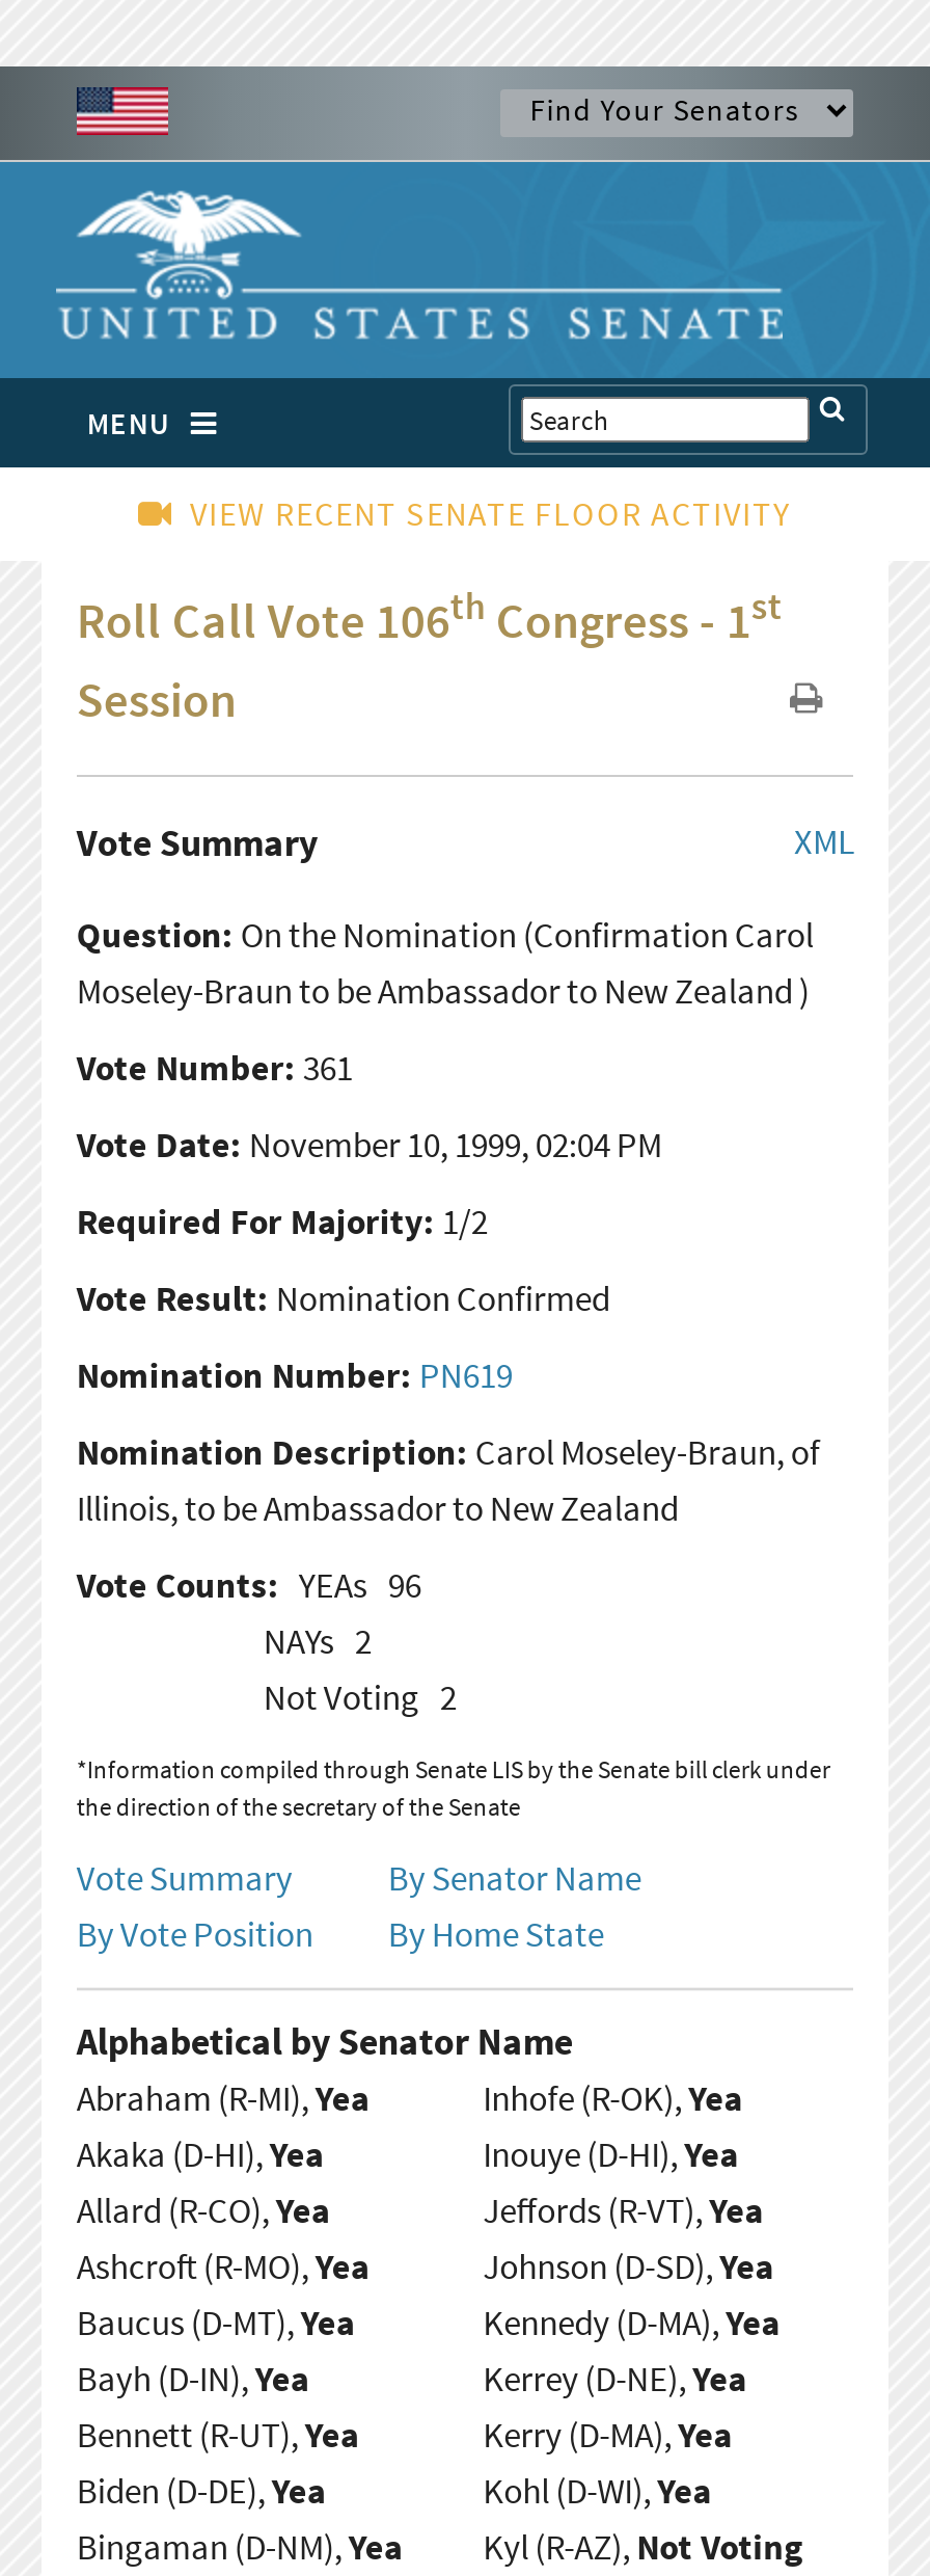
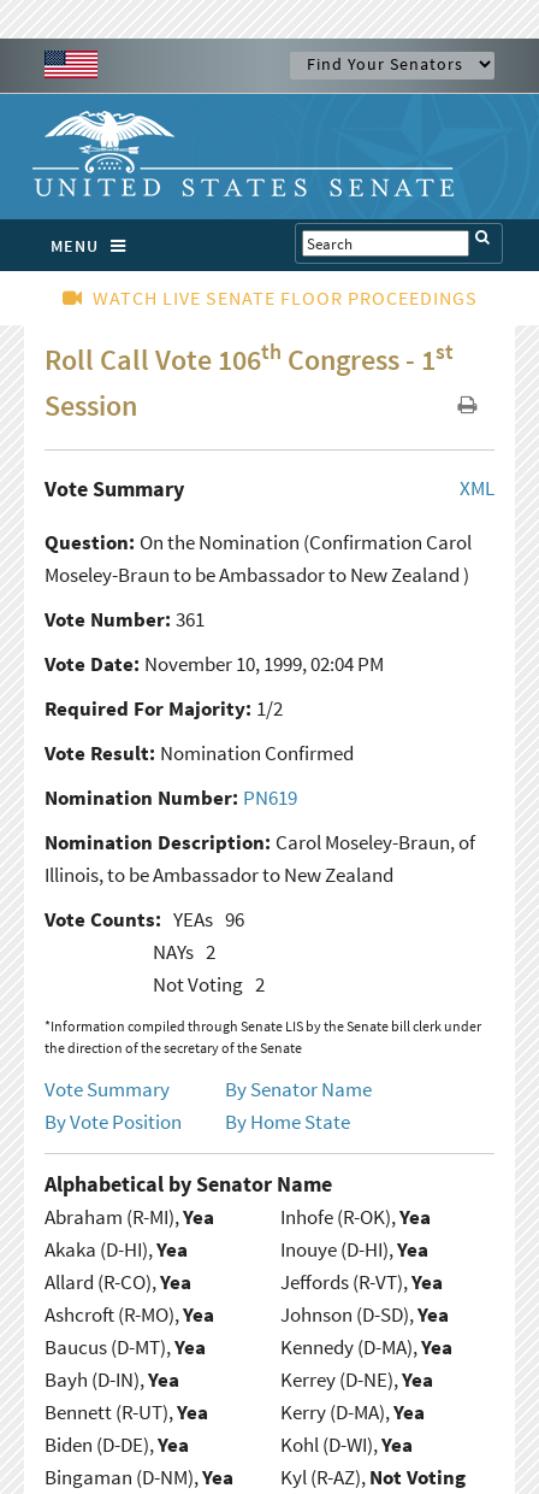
- VIEW RECENT SENATE FLOOR ACTIVITY
+ WATCH LIVE SENATE FLOOR PROCEEDINGS
